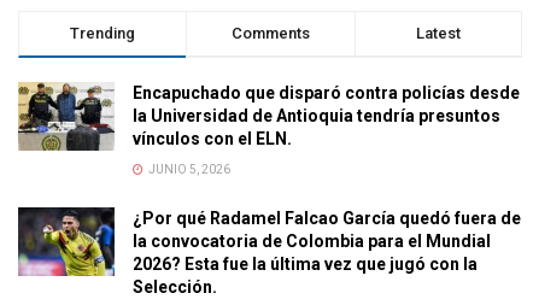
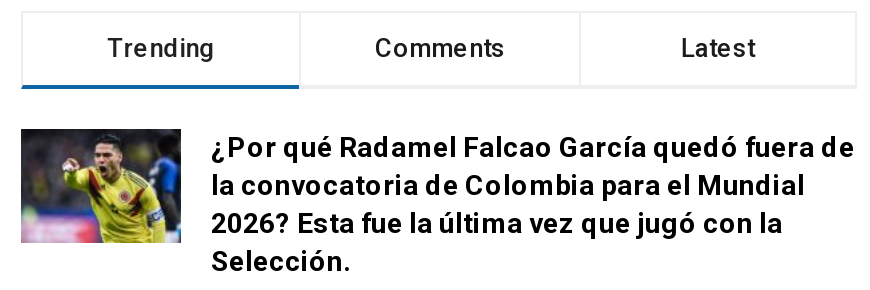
- [image]
- Encapuchado que disparó contra policías desde
- la Universidad de Antioquia tendría presuntos
- vínculos con el ELN.
- JUNIO 5, 2026
